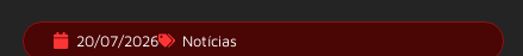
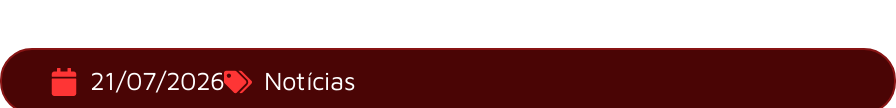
- 20/07/2026 Notícias
+ 21/07/2026 Notícias
